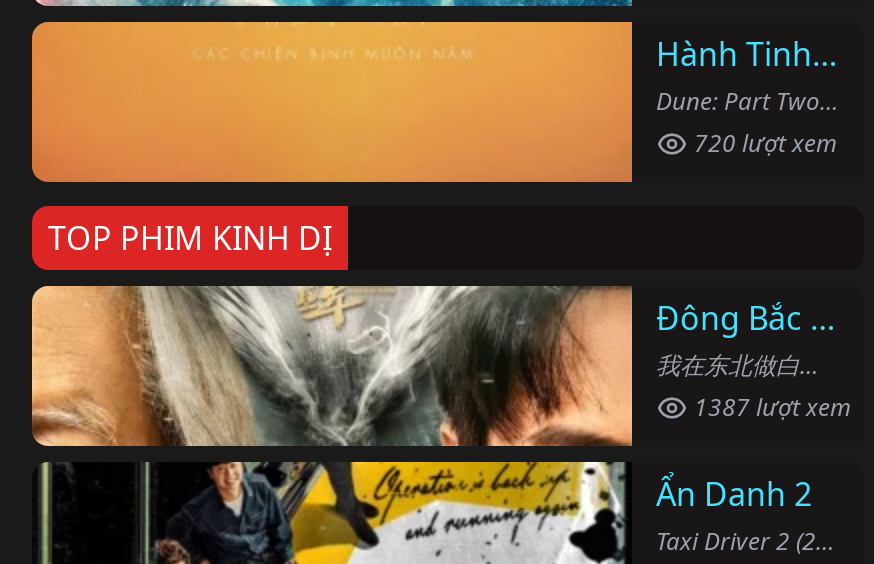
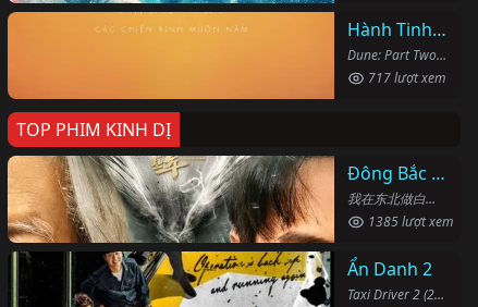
- 720 lượt xem
+ 717 lượt xem

- 1387 lượt xem
+ 1385 lượt xem
